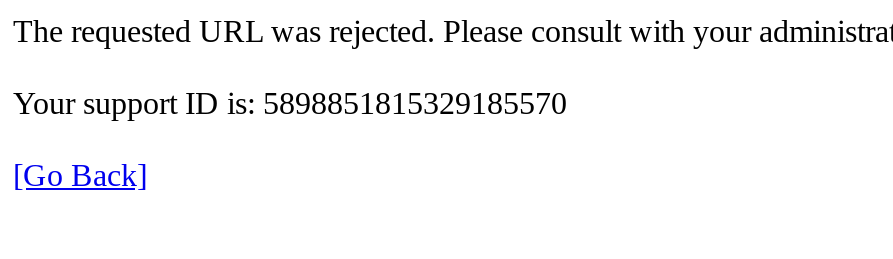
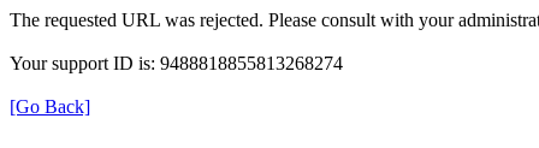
- Your support ID is: 5898851815329185570
+ Your support ID is: 9488818855813268274
